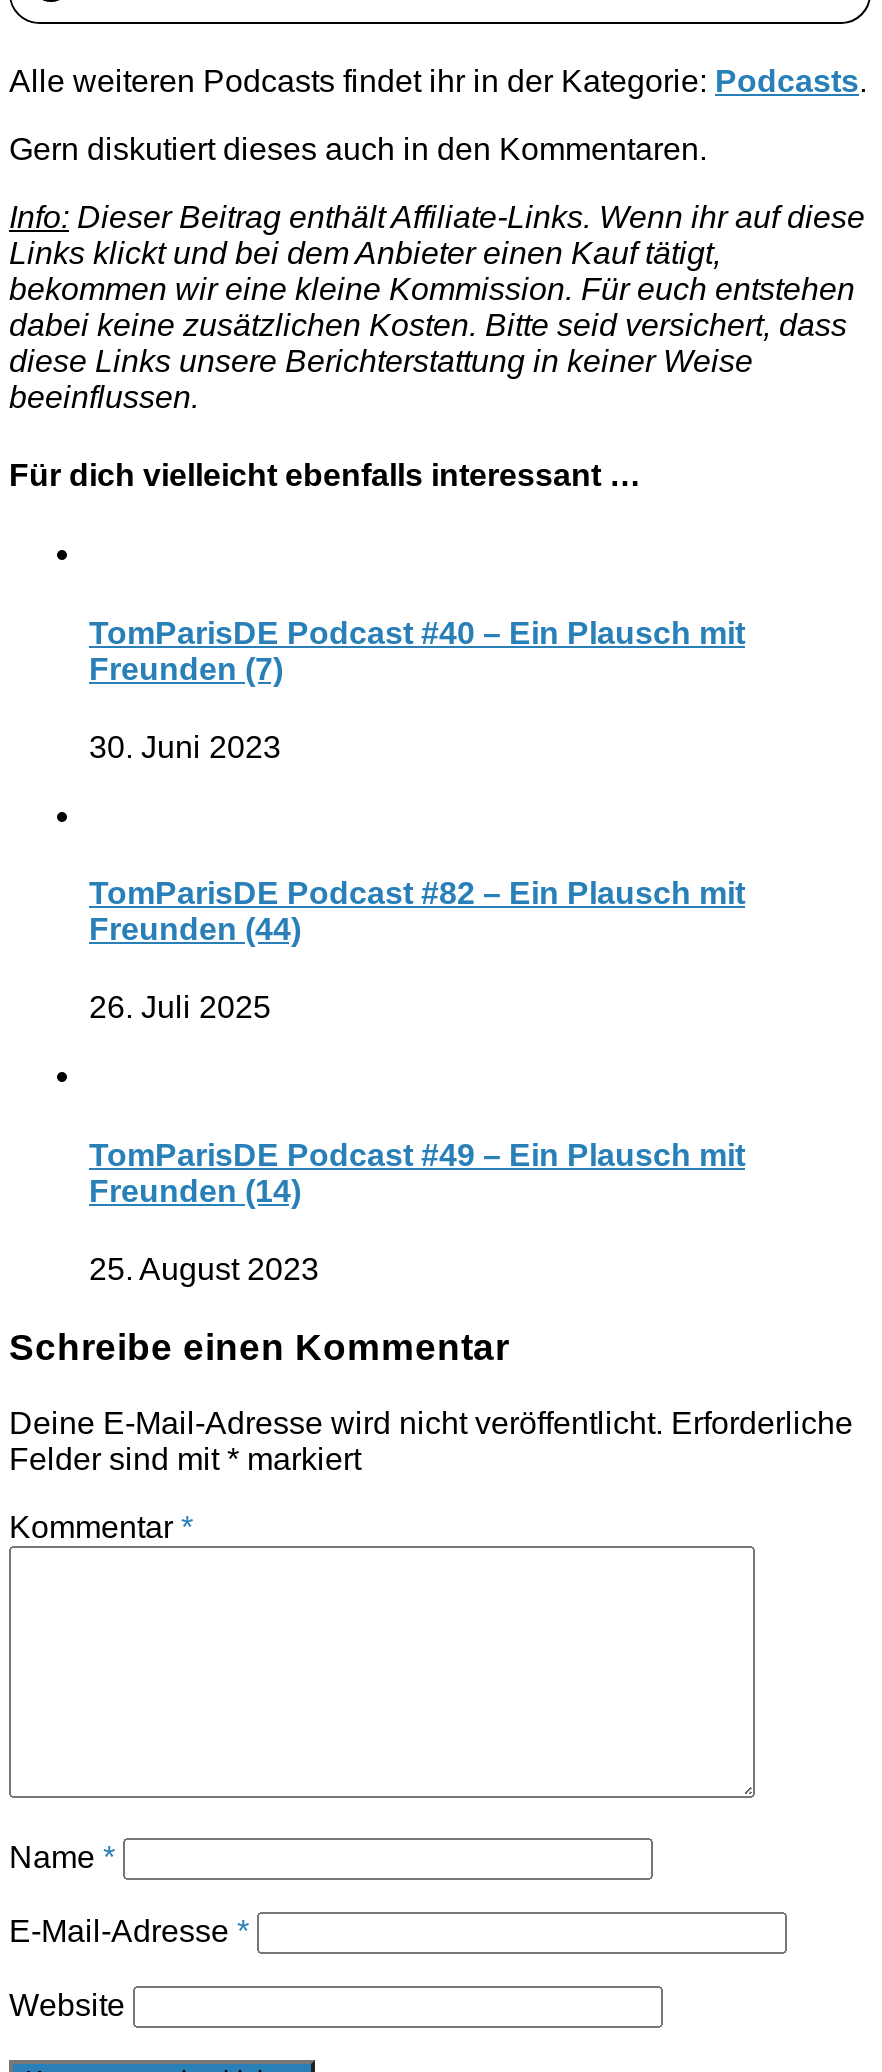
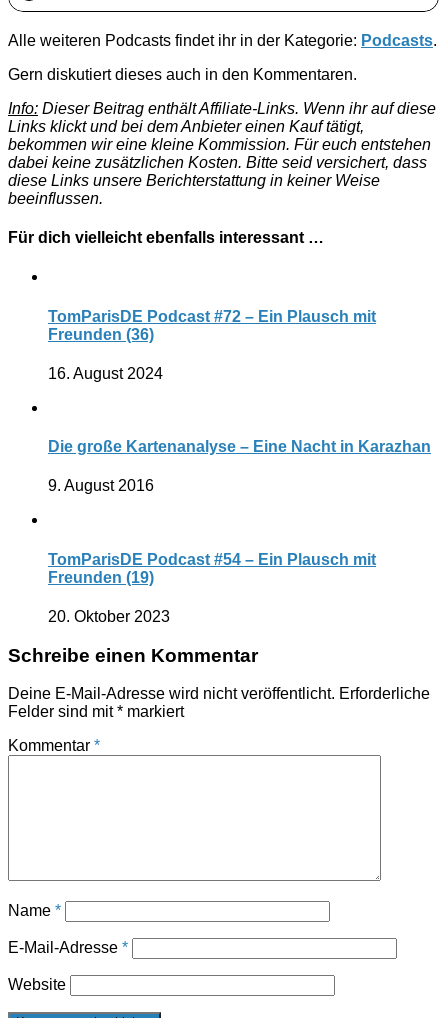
- TomParisDE Podcast #40 – Ein Plausch mit
- Freunden (7)
+ TomParisDE Podcast #72 – Ein Plausch mit
+ Freunden (36)

- 30. Juni 2023
+ 16. August 2024

- TomParisDE Podcast #82 – Ein Plausch mit
- Freunden (44)
+ Die große Kartenanalyse – Eine Nacht in Karazhan

- 26. Juli 2025
+ 9. August 2016

- TomParisDE Podcast #49 – Ein Plausch mit
- Freunden (14)
+ TomParisDE Podcast #54 – Ein Plausch mit
+ Freunden (19)

- 25. August 2023
+ 20. Oktober 2023
